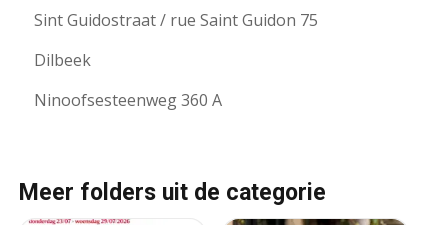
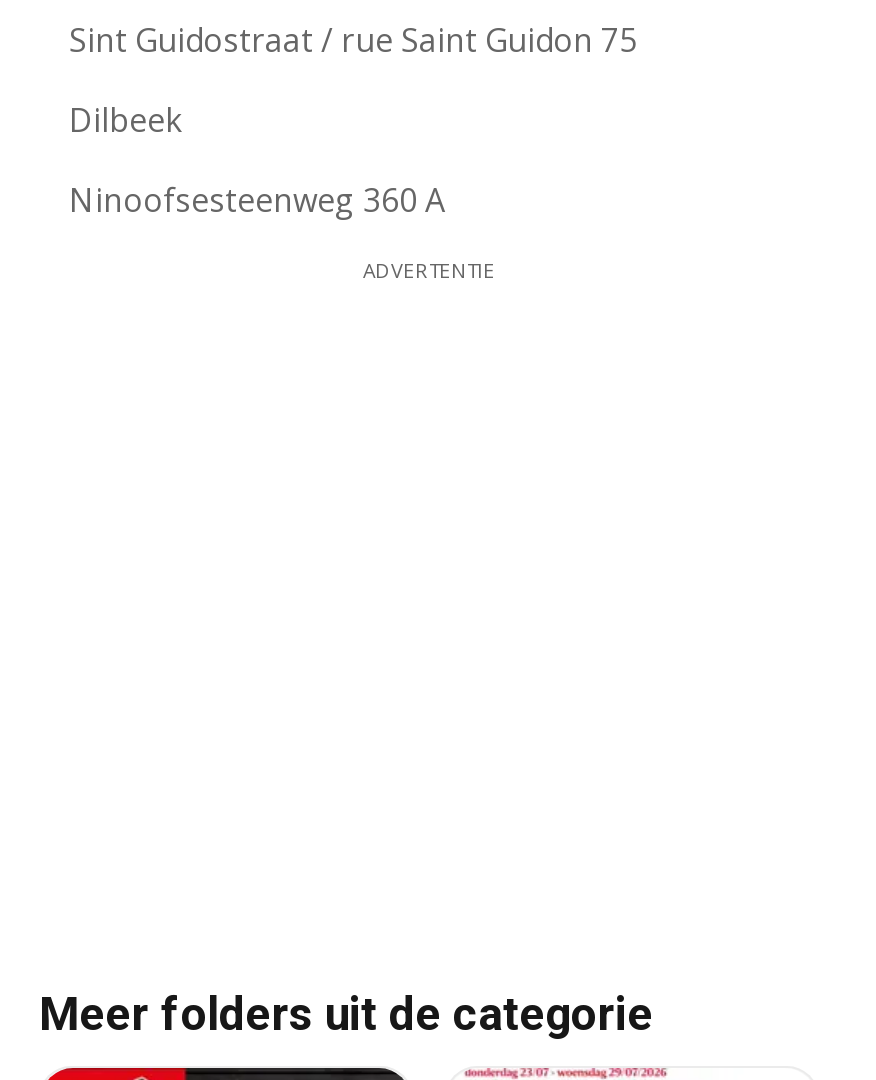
+ ADVERTENTIE
